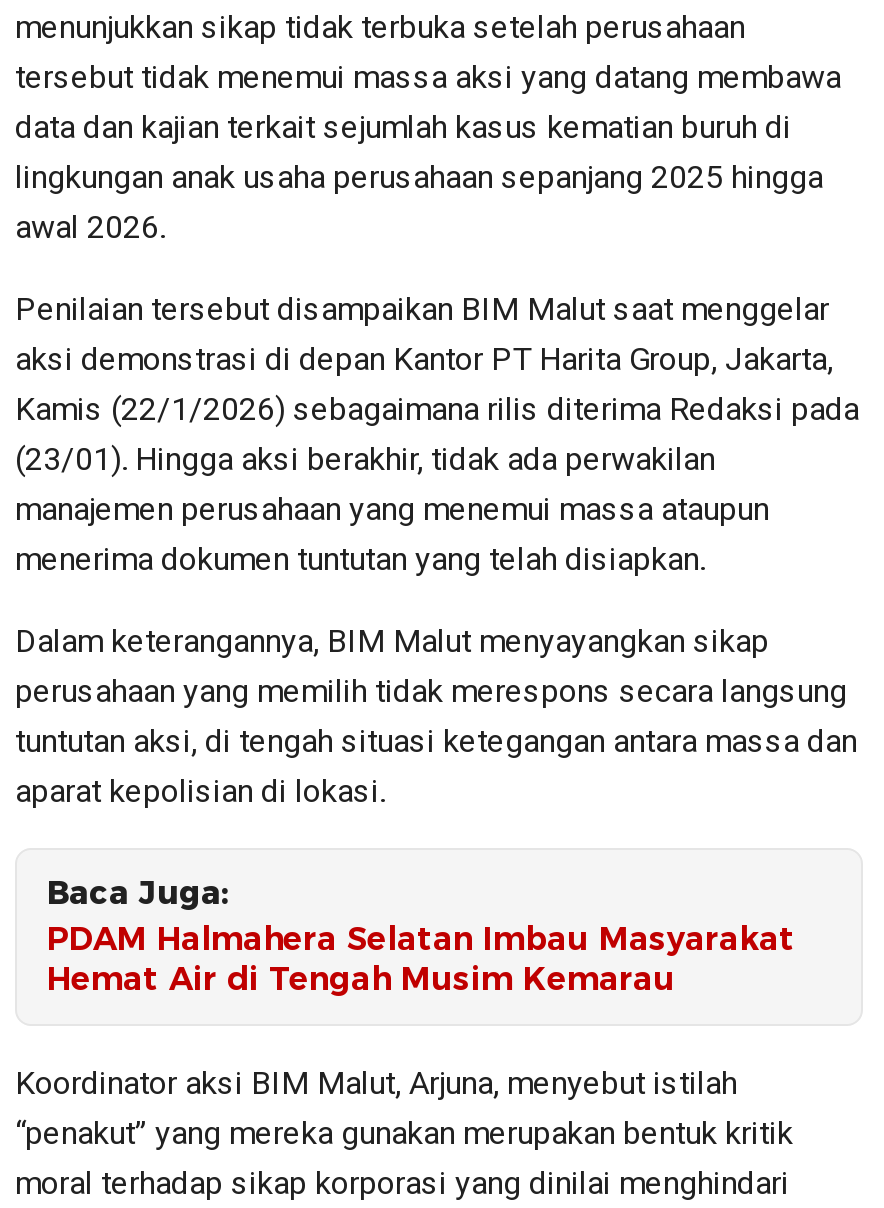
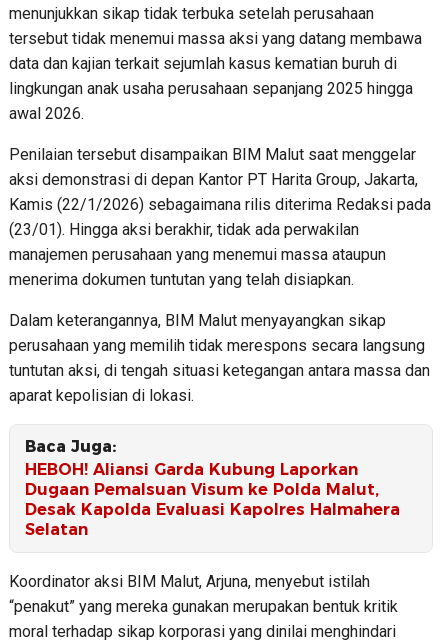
- PDAM Halmahera Selatan Imbau Masyarakat
- Hemat Air di Tengah Musim Kemarau
+ HEBOH! Aliansi Garda Kubung Laporkan
+ Dugaan Pemalsuan Visum ke Polda Malut,
+ Desak Kapolda Evaluasi Kapolres Halmahera
+ Selatan
